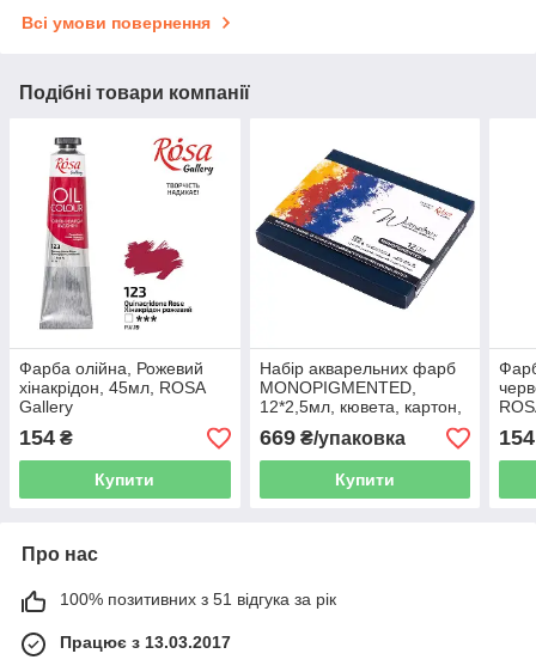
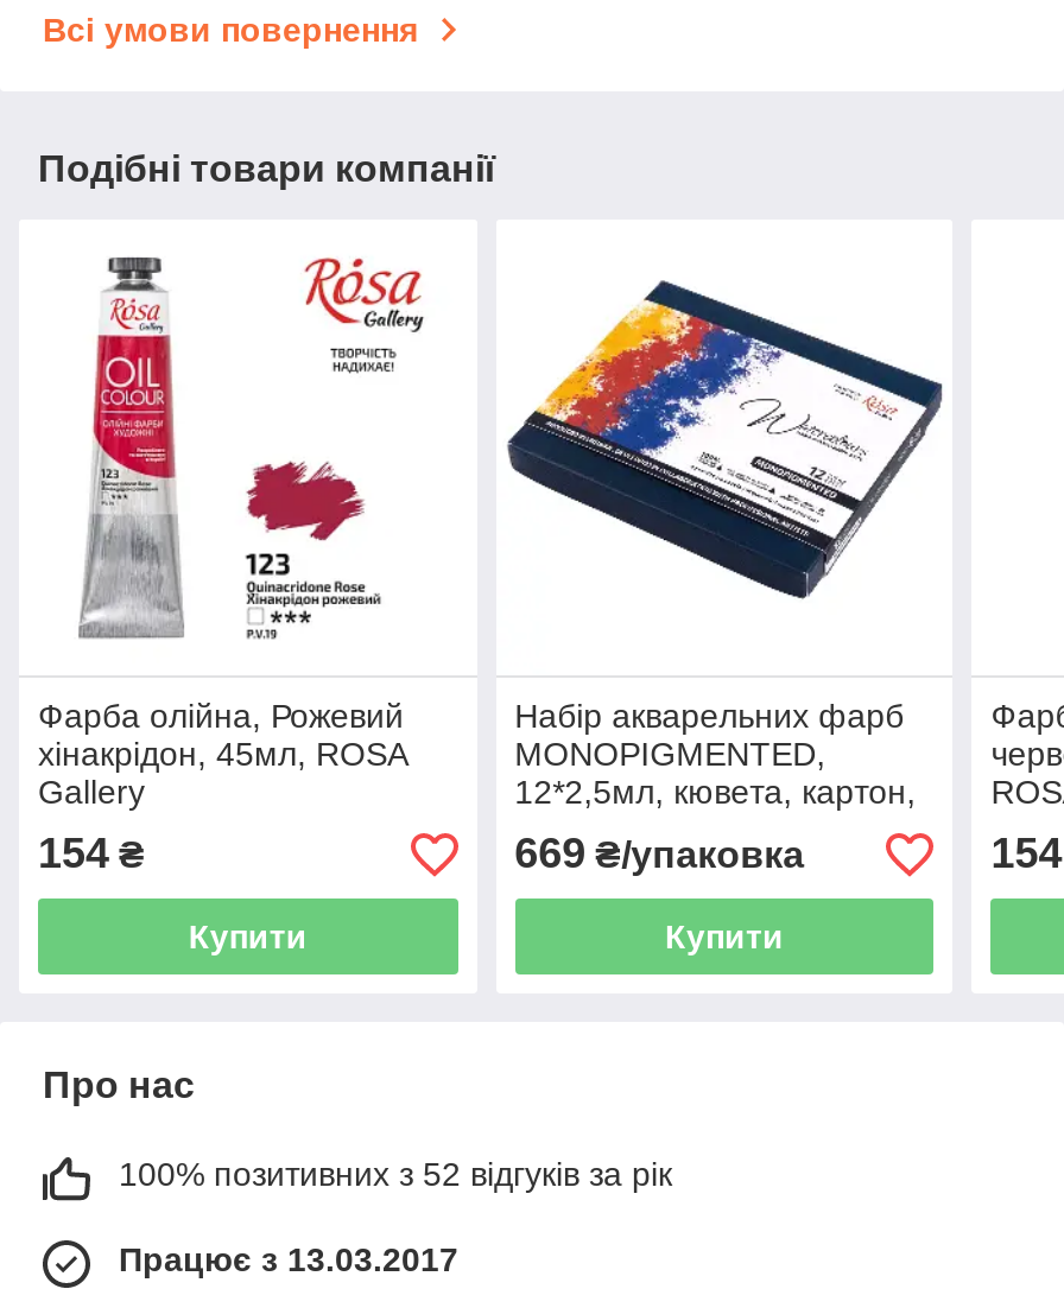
- 100% позитивних з 51 відгука за рік
+ 100% позитивних з 52 відгуків за рік
